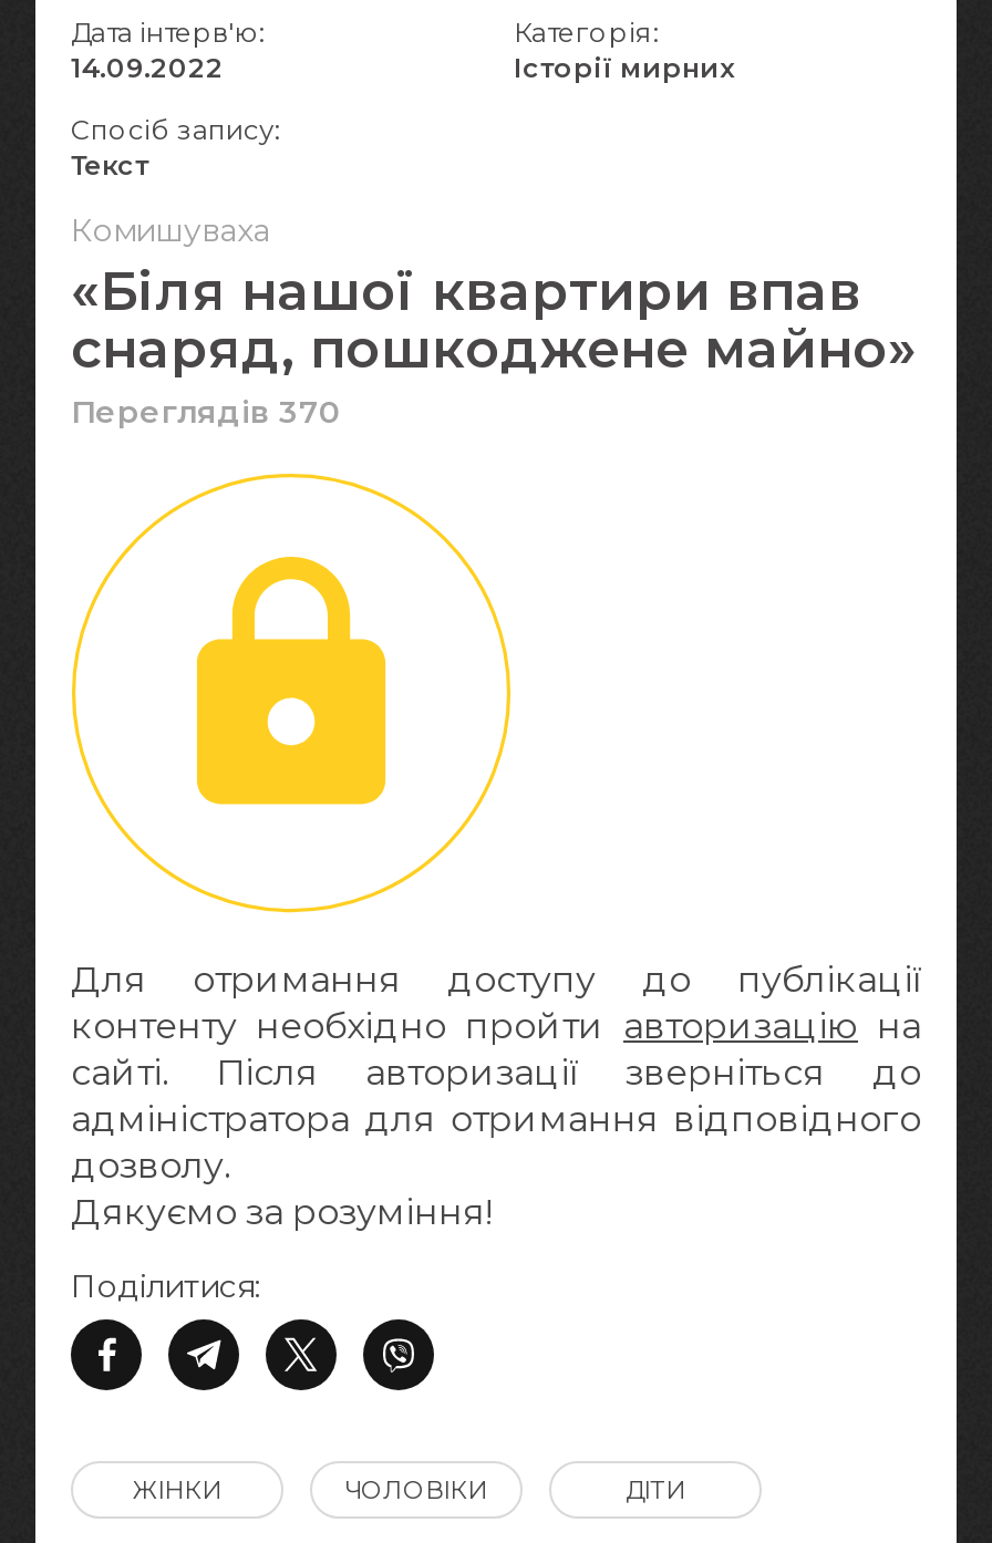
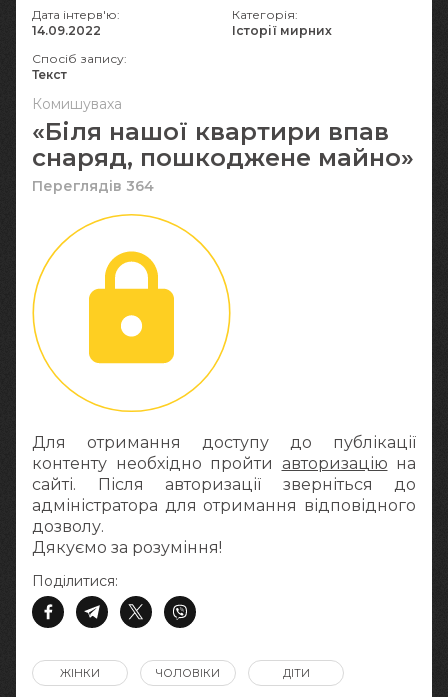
- Переглядів 370
+ Переглядів 364
